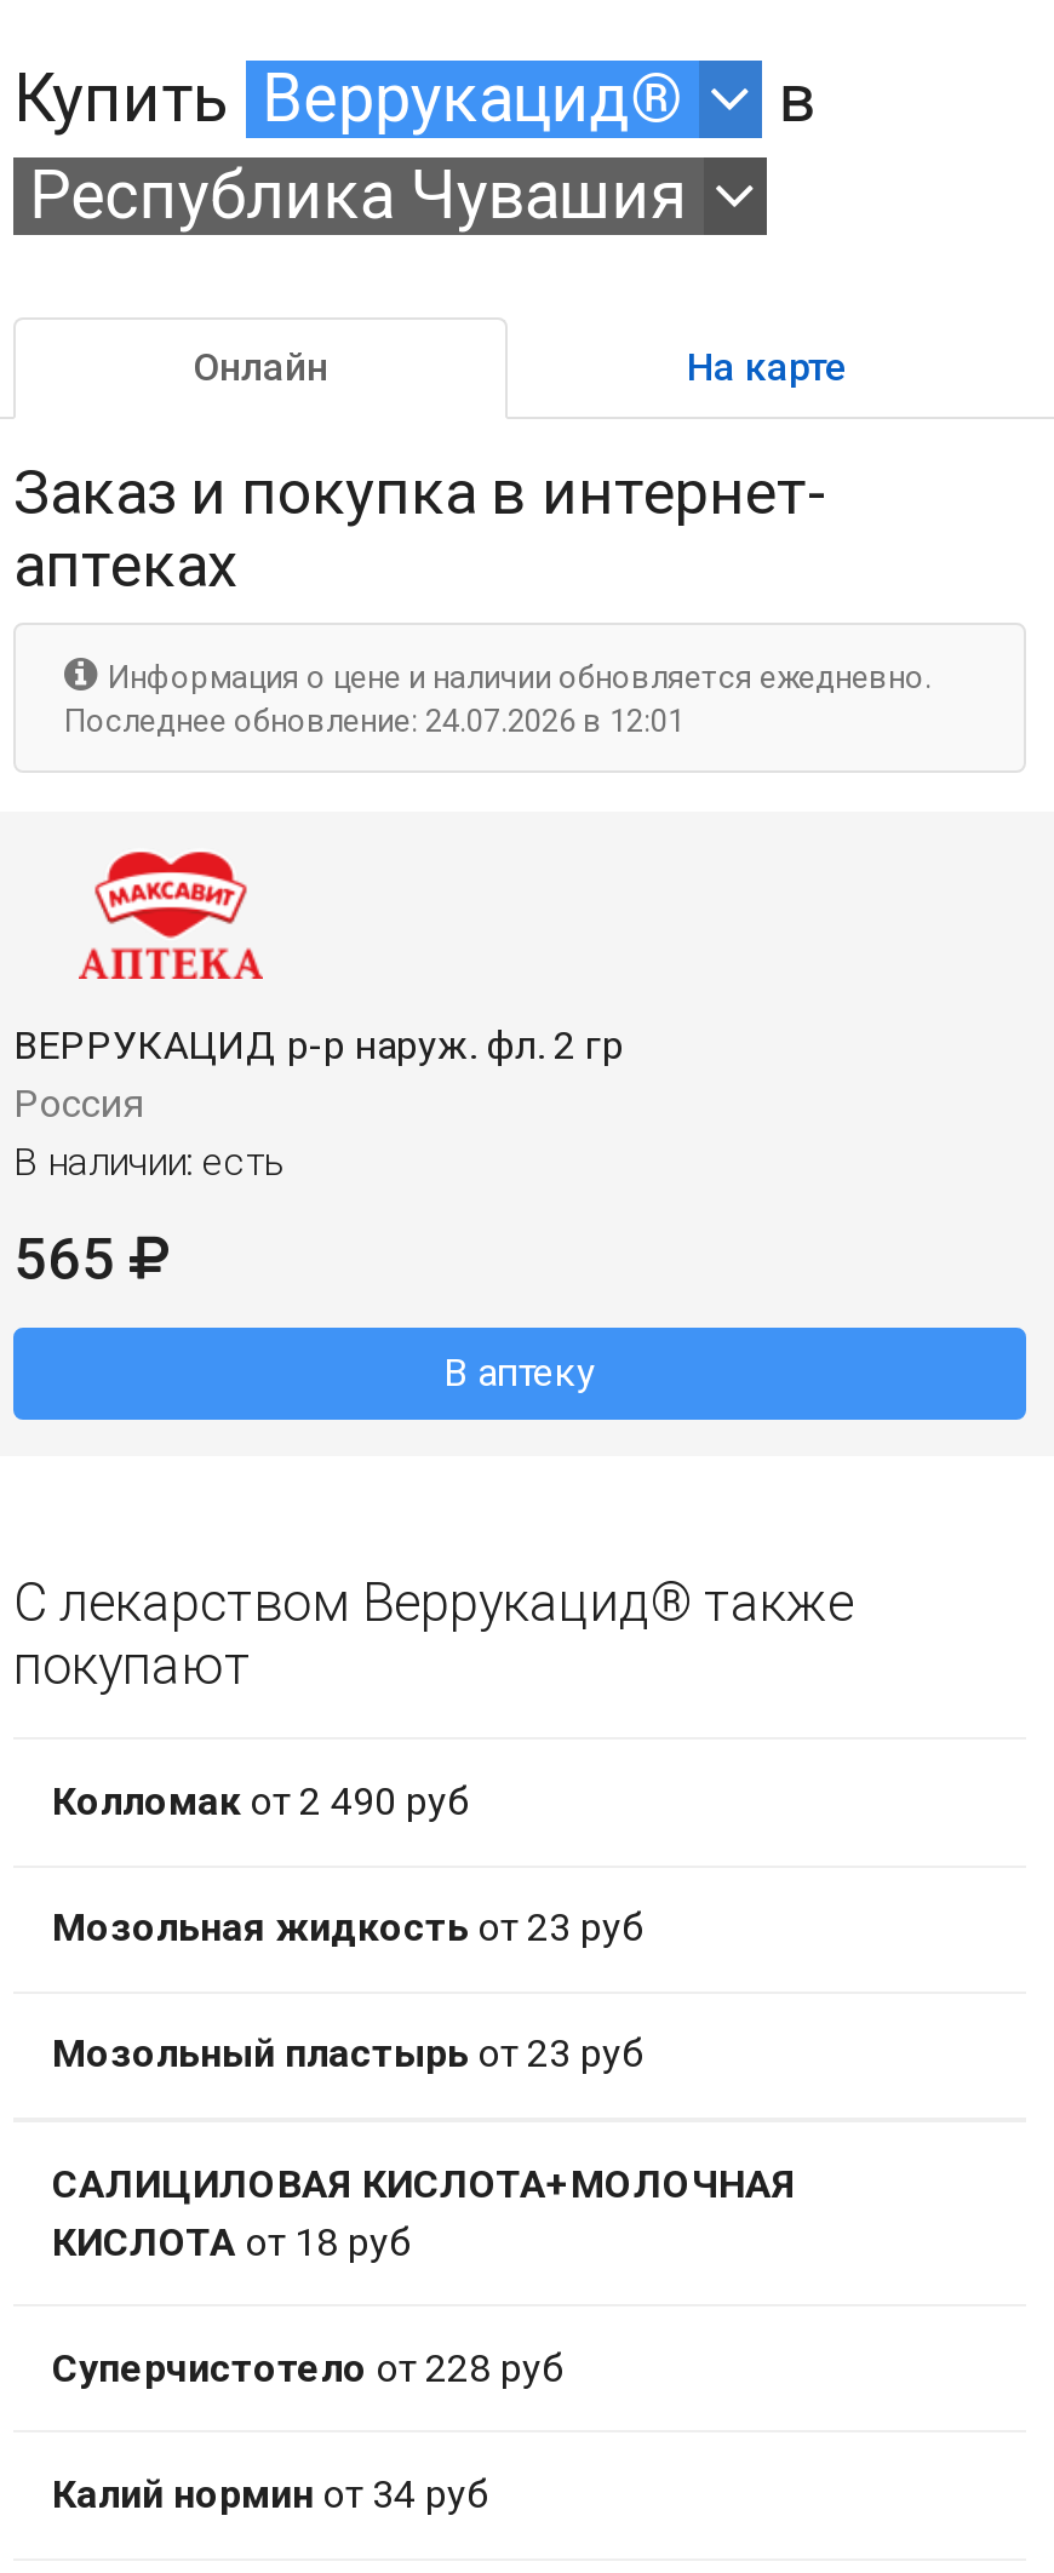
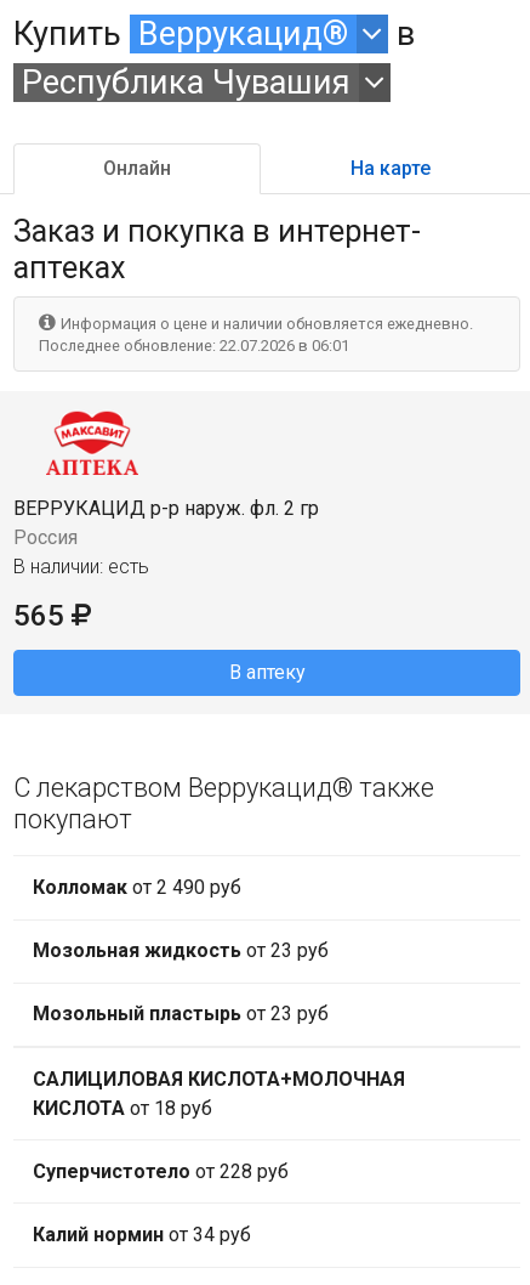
- Последнее обновление: 24.07.2026 в 12:01
+ Последнее обновление: 22.07.2026 в 06:01
